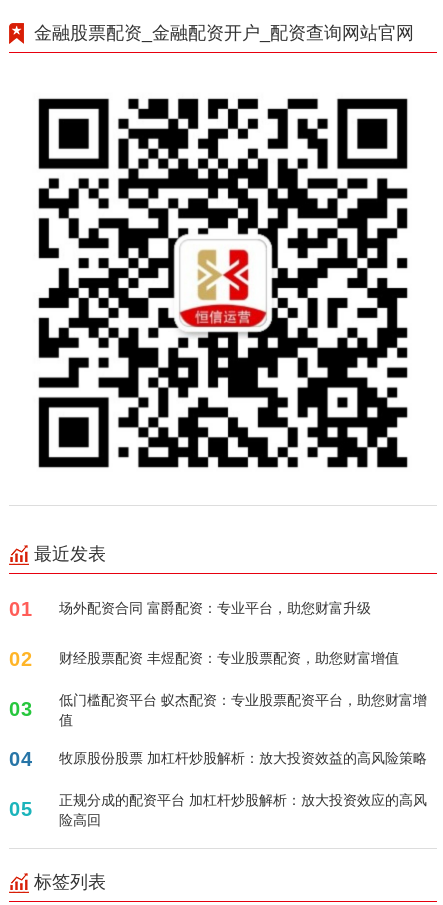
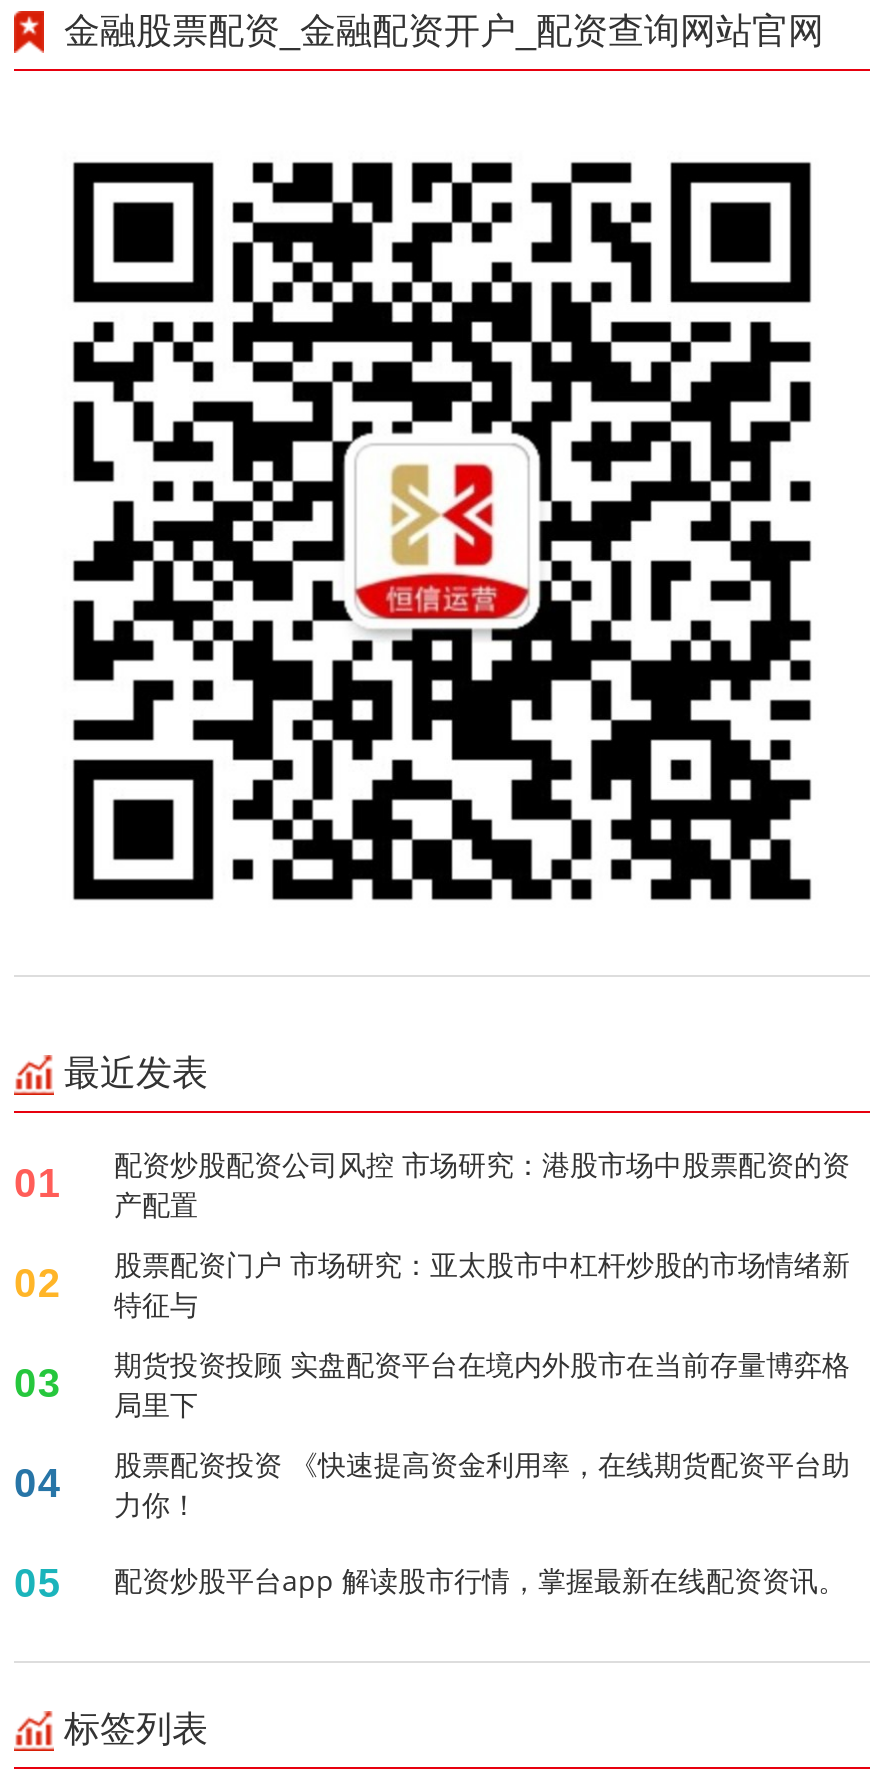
- 场外配资合同 富爵配资：专业平台，助您财富升级
+ 配资炒股配资公司风控 市场研究：港股市场中股票配资的资
+ 产配置

- 财经股票配资 丰煜配资：专业股票配资，助您财富增值
+ 股票配资门户 市场研究：亚太股市中杠杆炒股的市场情绪新
+ 特征与

- 低门槛配资平台 蚁杰配资：专业股票配资平台，助您财富增
- 值
+ 期货投资投顾 实盘配资平台在境内外股市在当前存量博弈格
+ 局里下

- 牧原股份股票 加杠杆炒股解析：放大投资效益的高风险策略
+ 股票配资投资 《快速提高资金利用率，在线期货配资平台助
+ 力你！

- 正规分成的配资平台 加杠杆炒股解析：放大投资效应的高风
- 险高回
+ 配资炒股平台app 解读股市行情，掌握最新在线配资资讯。
